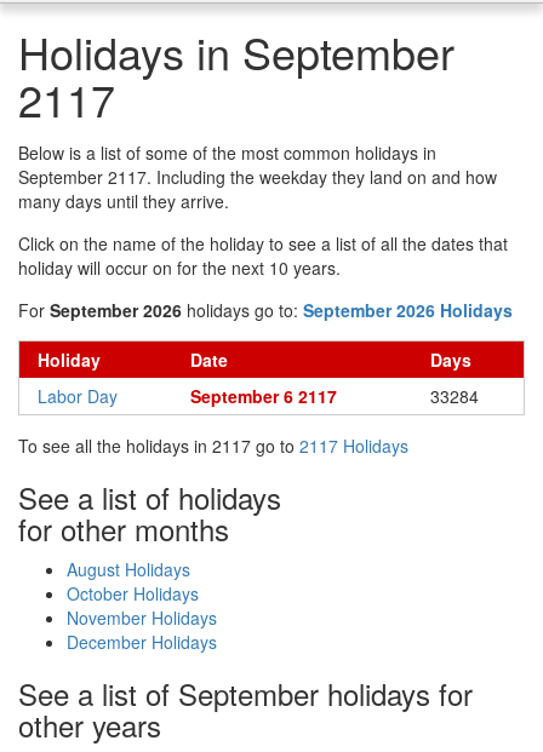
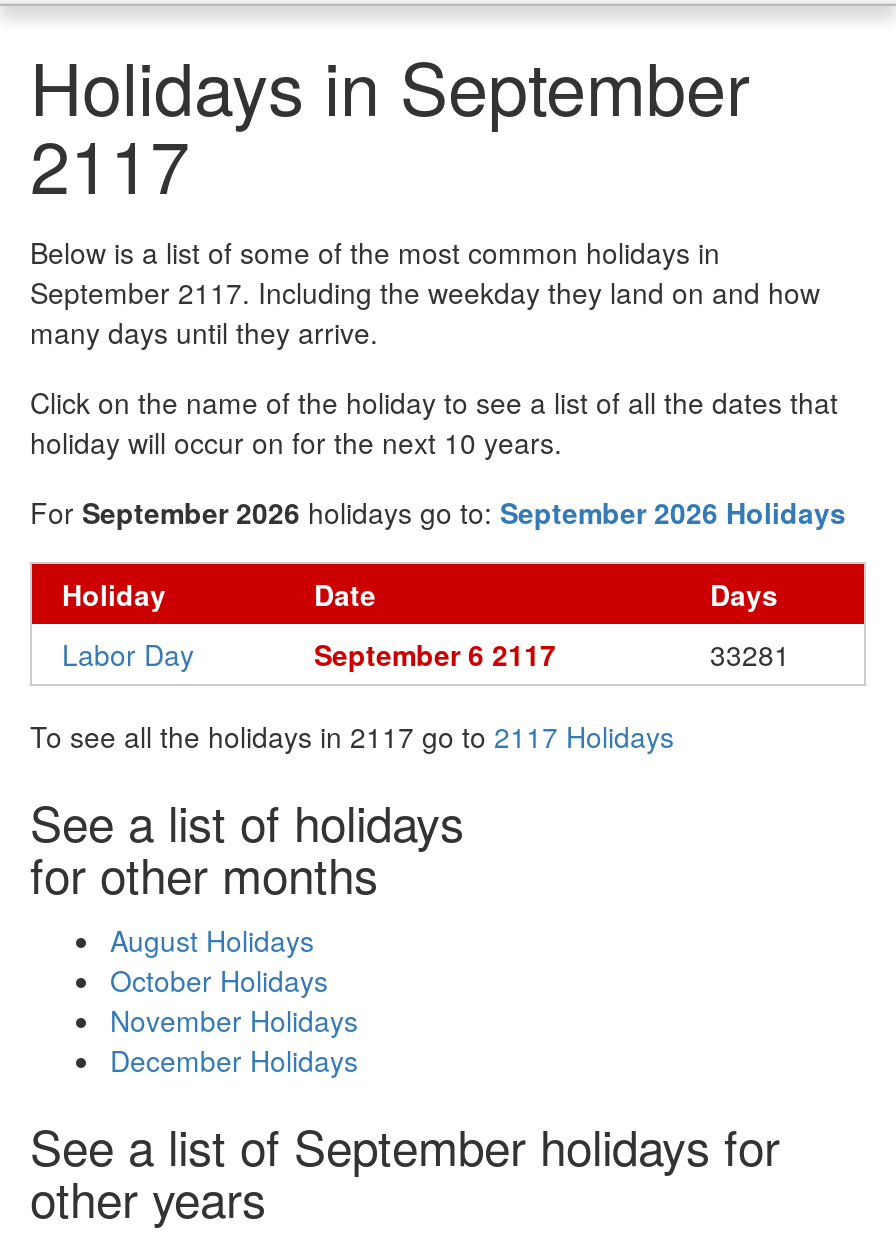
- 33284
+ 33281
